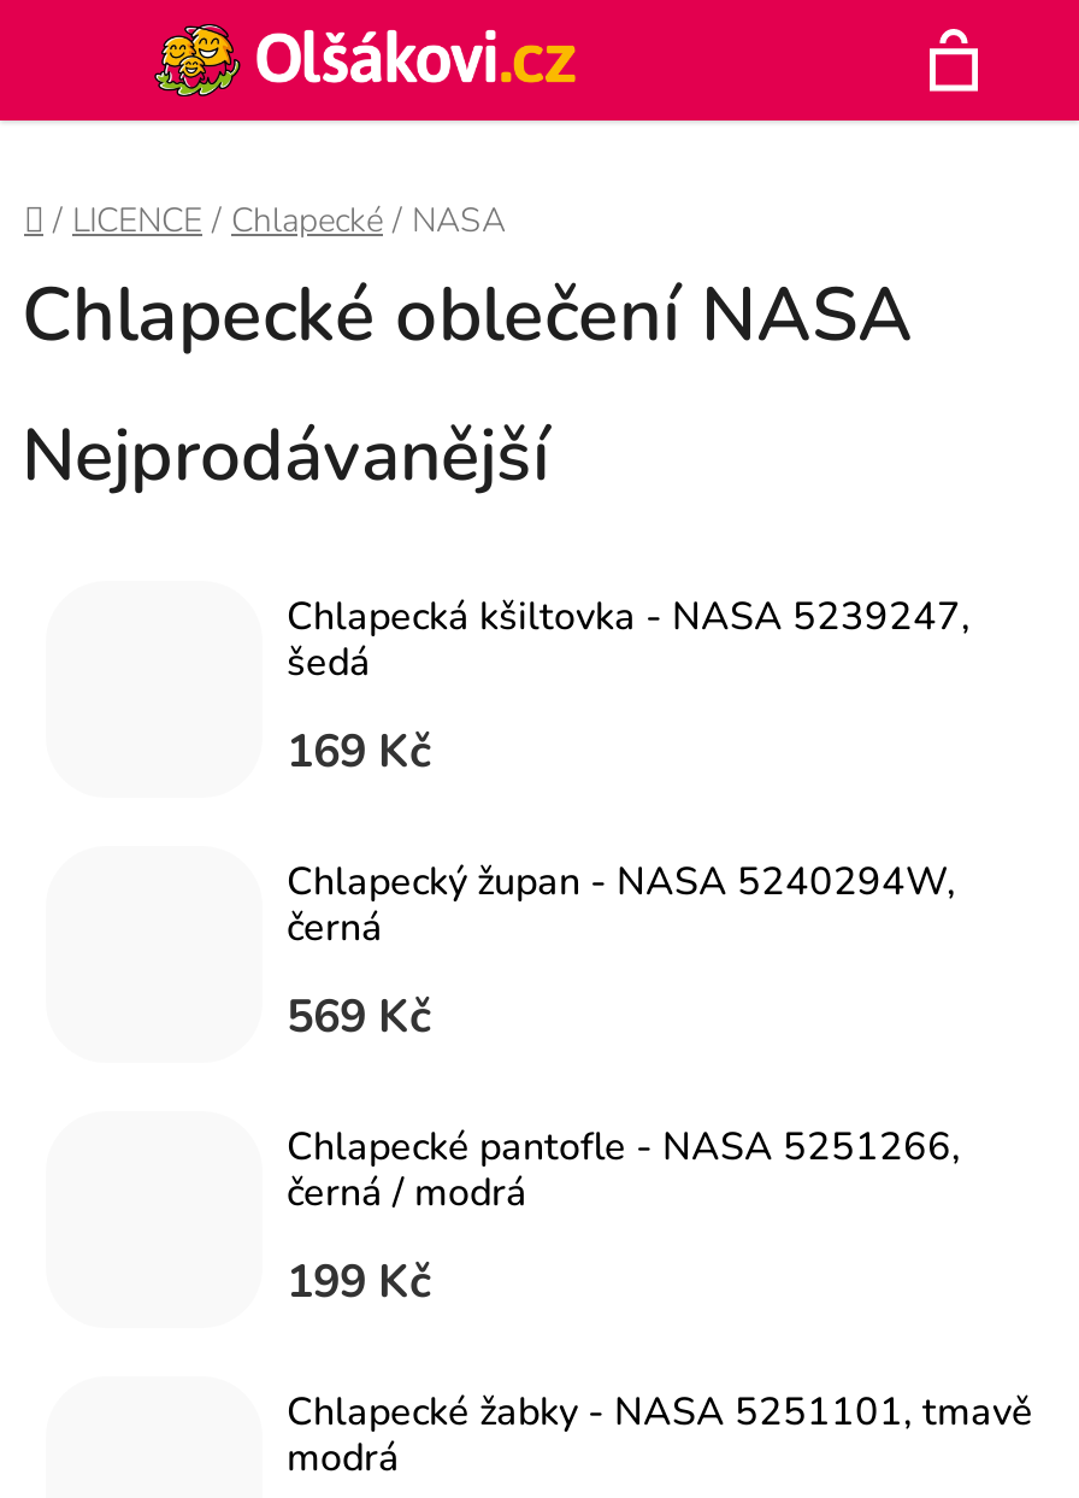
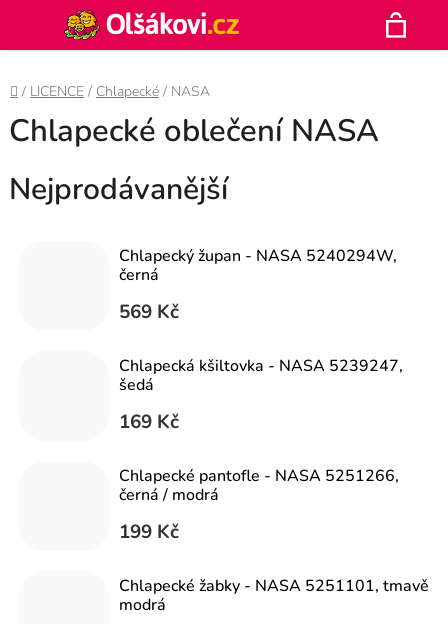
moved down: Chlapecká kšiltovka - NASA 5239247, | šedá | 169 Kč

moved up: Chlapecký župan - NASA 5240294W, | černá | 569 Kč
